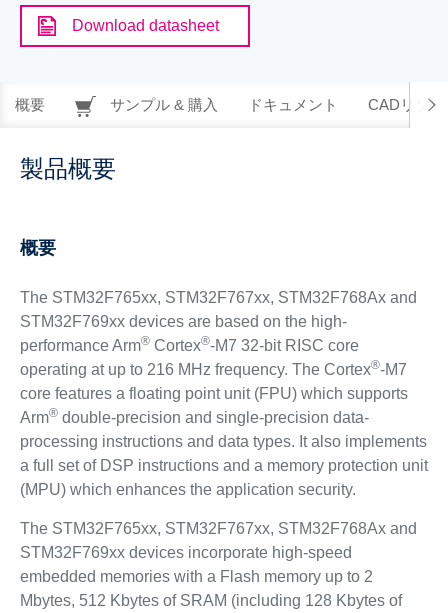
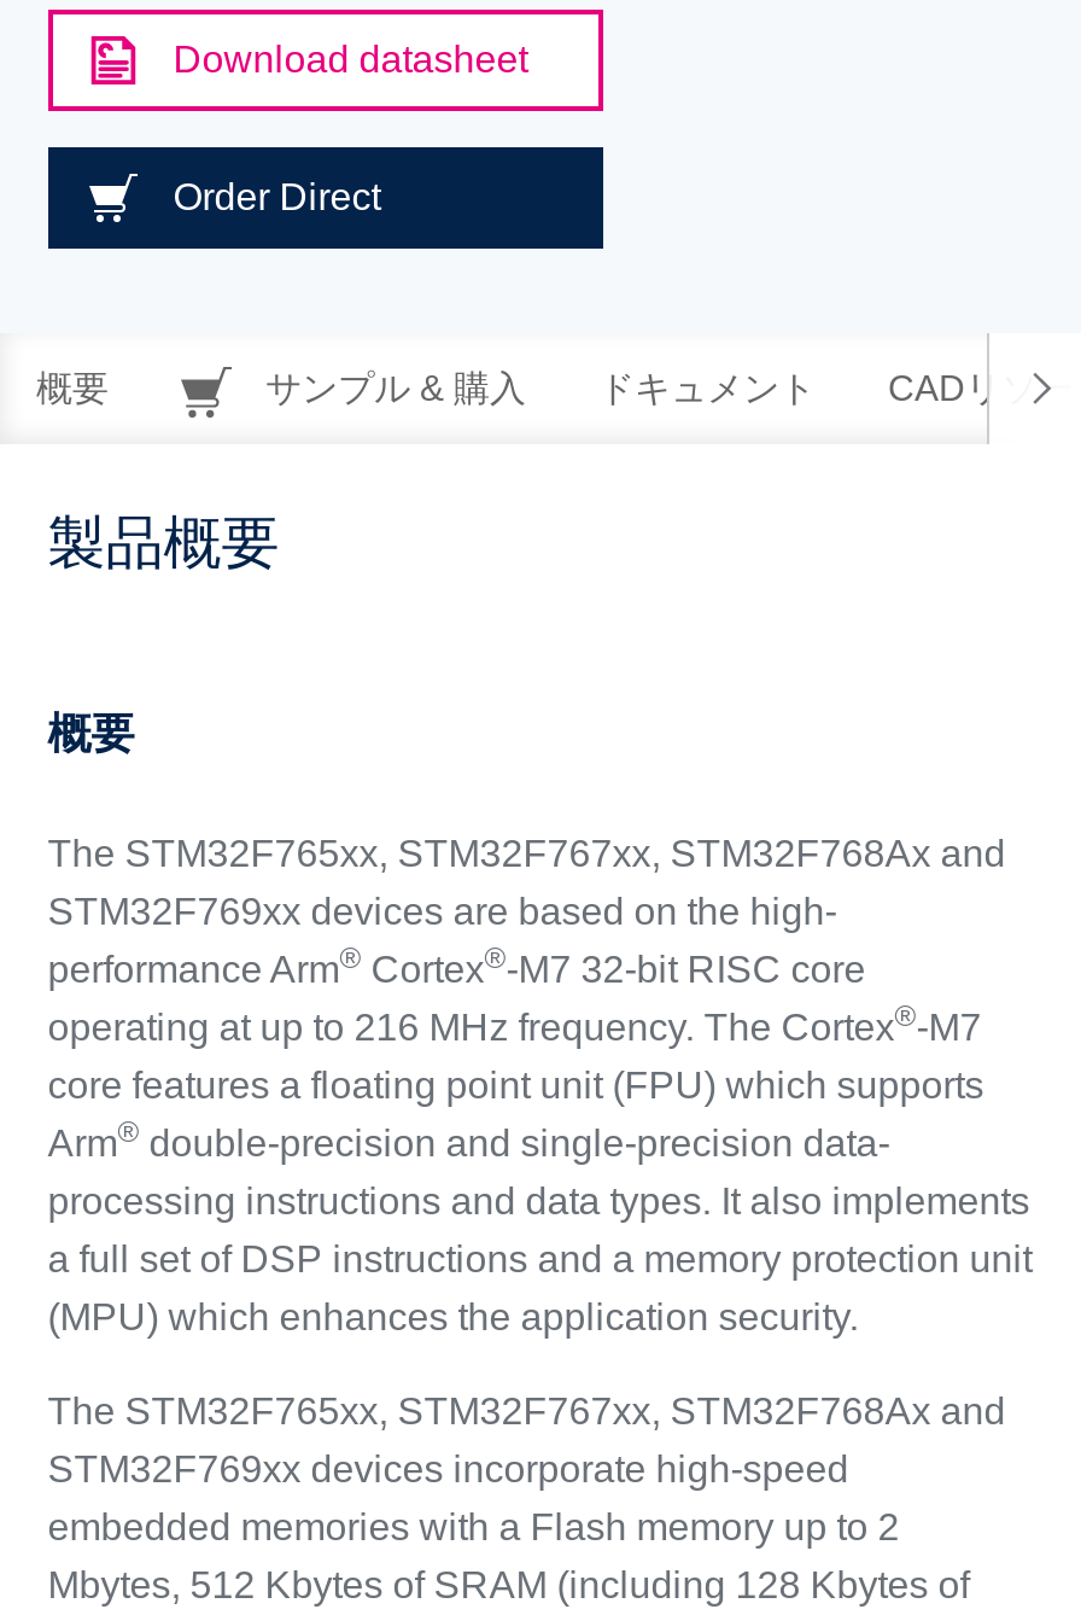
+ Order Direct
